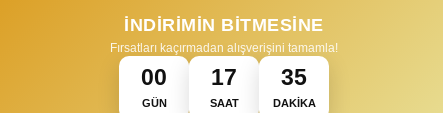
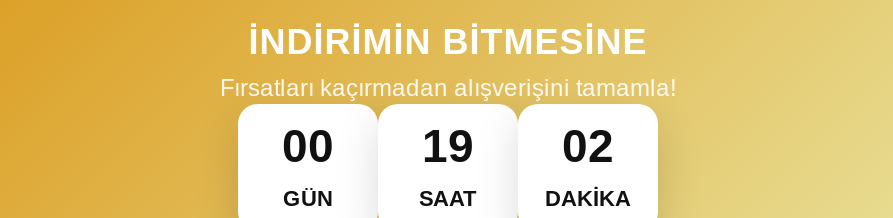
- 17
+ 19

- 35
+ 02
